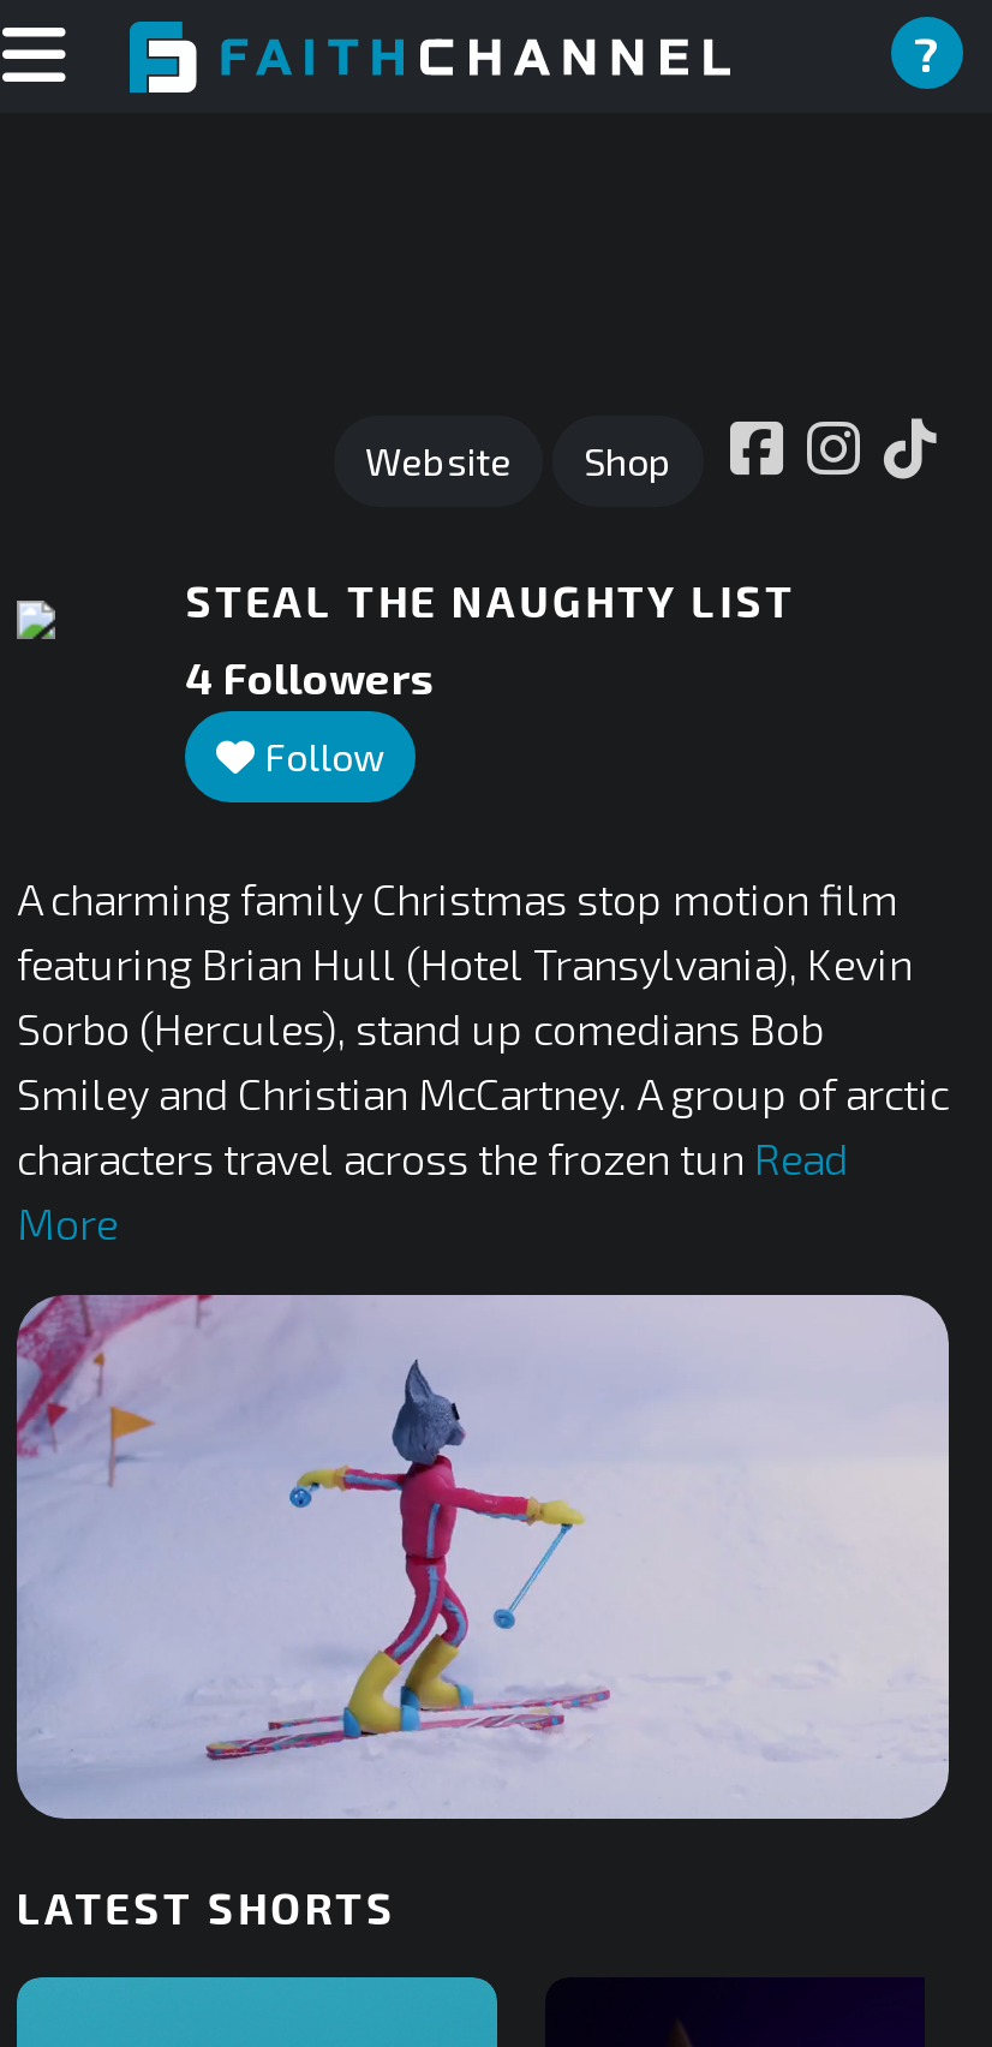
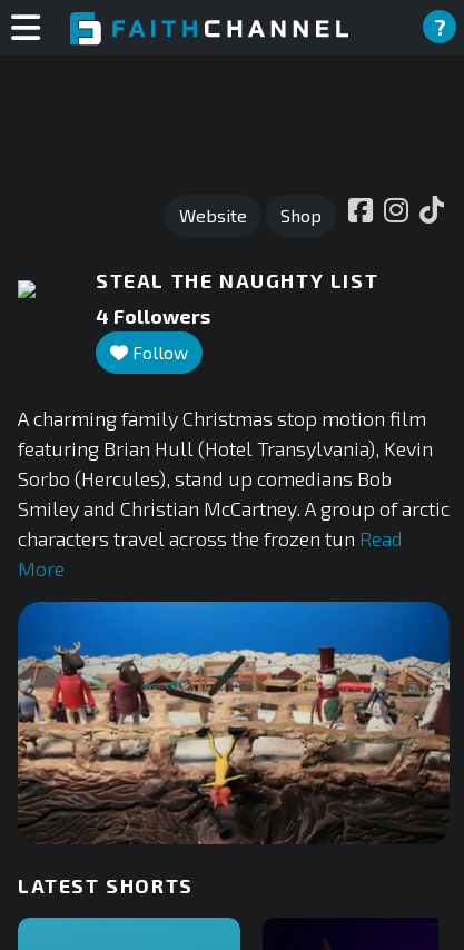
- [image]
+ [image]
